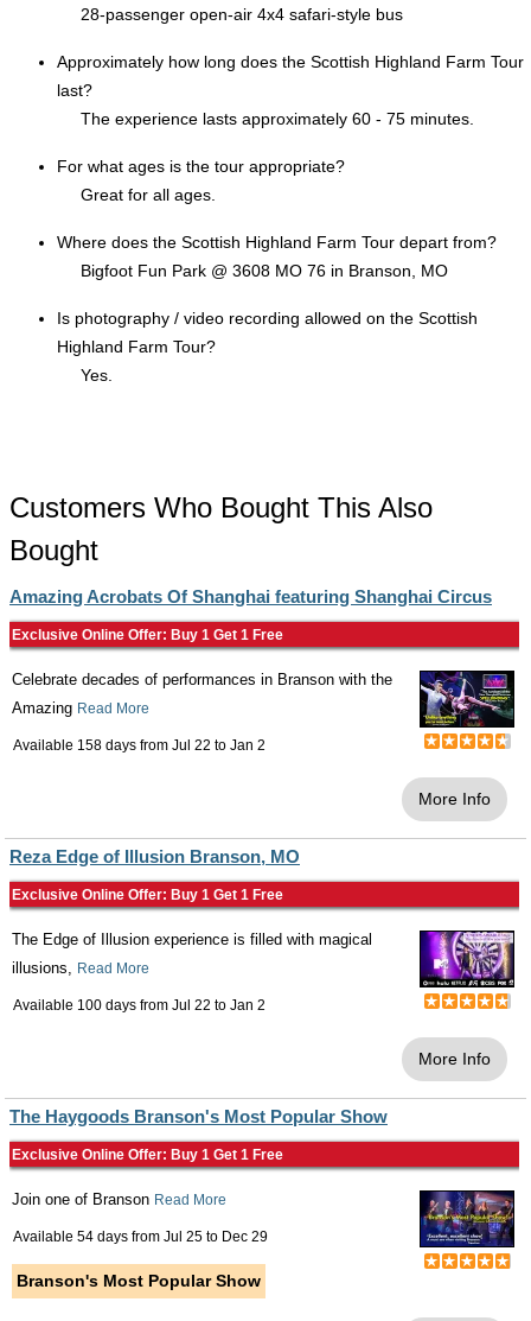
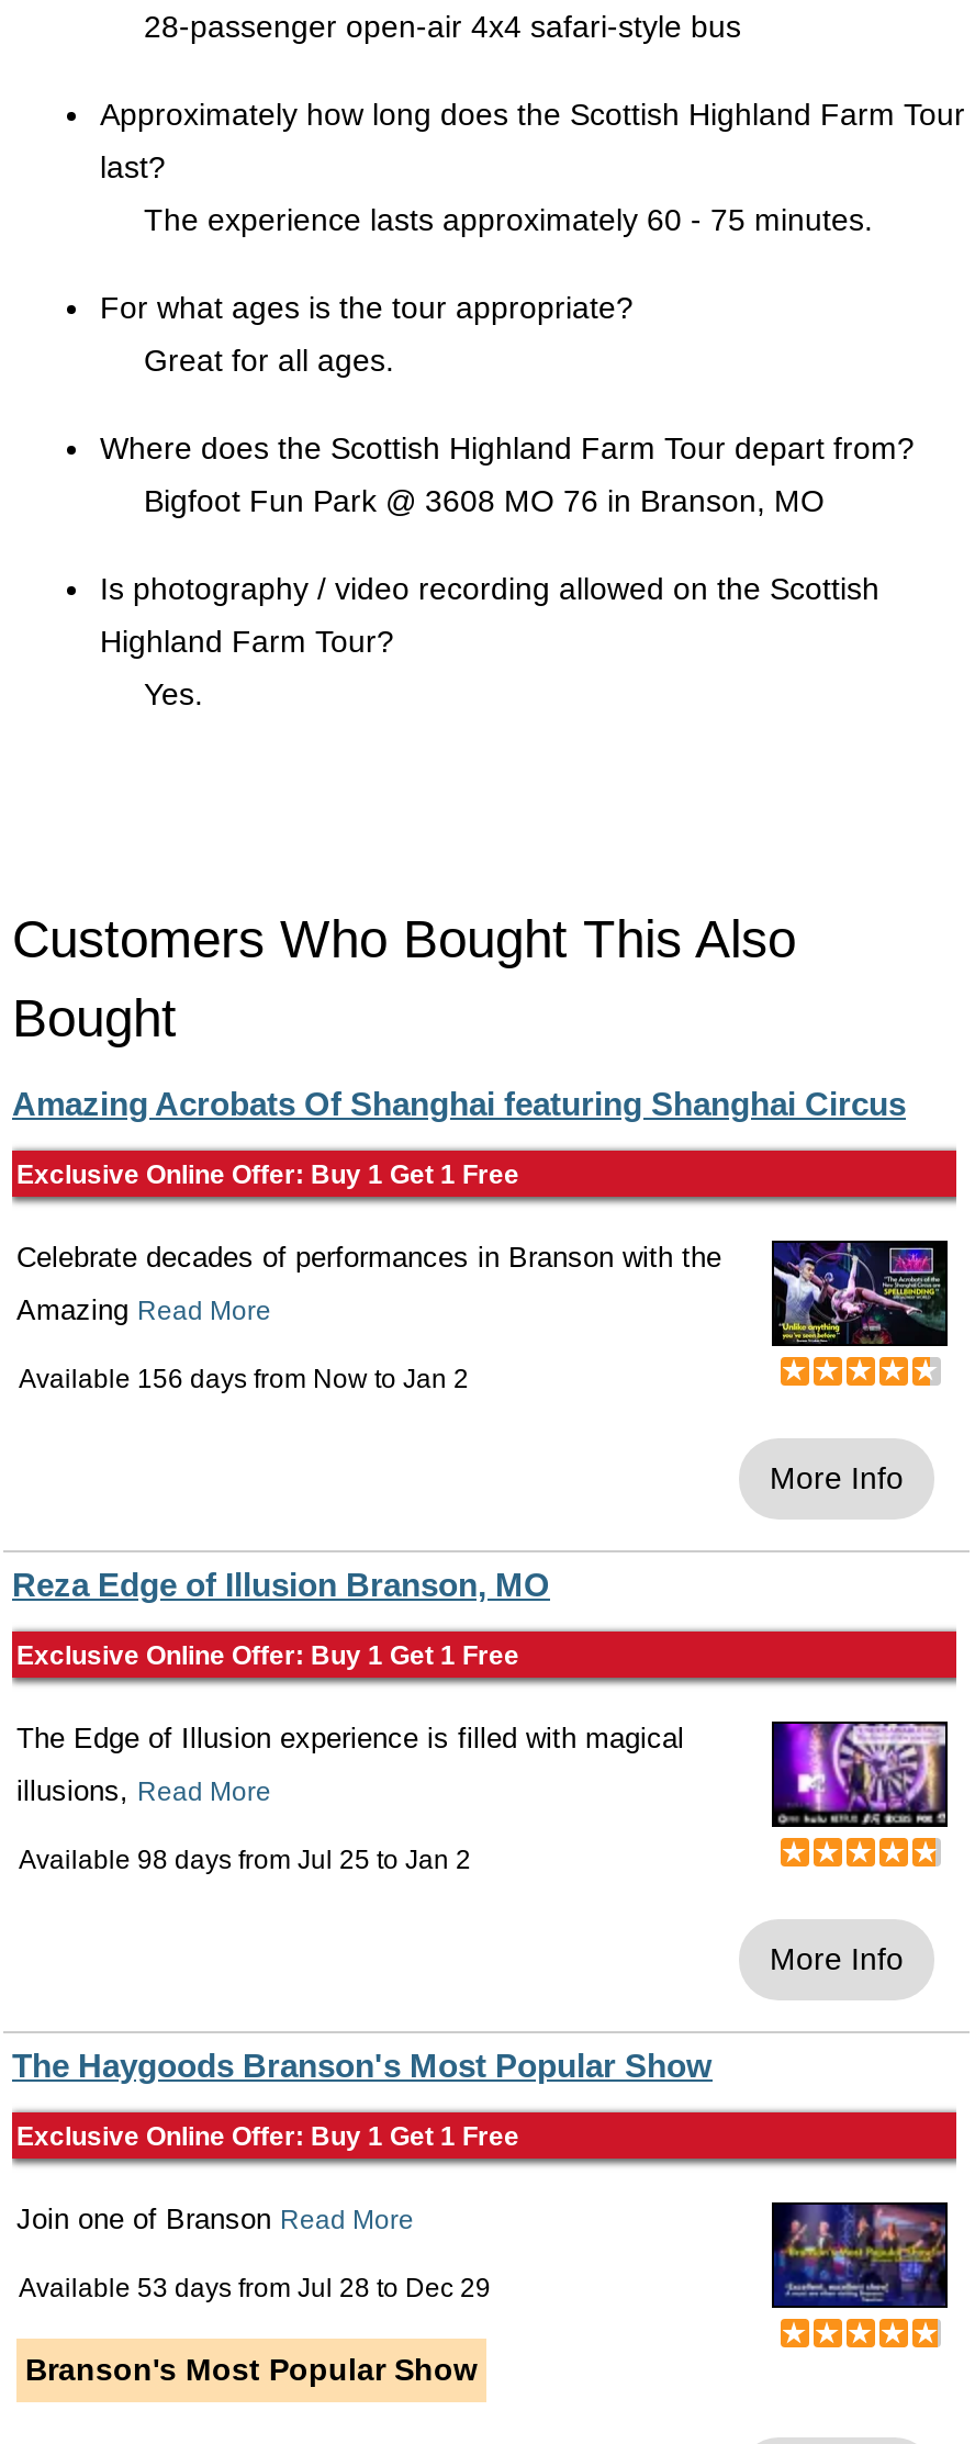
- Available 158 days from Jul 22 to Jan 2
+ Available 156 days from Now to Jan 2

- Available 100 days from Jul 22 to Jan 2
+ Available 98 days from Jul 25 to Jan 2

- Available 54 days from Jul 25 to Dec 29
+ Available 53 days from Jul 28 to Dec 29
